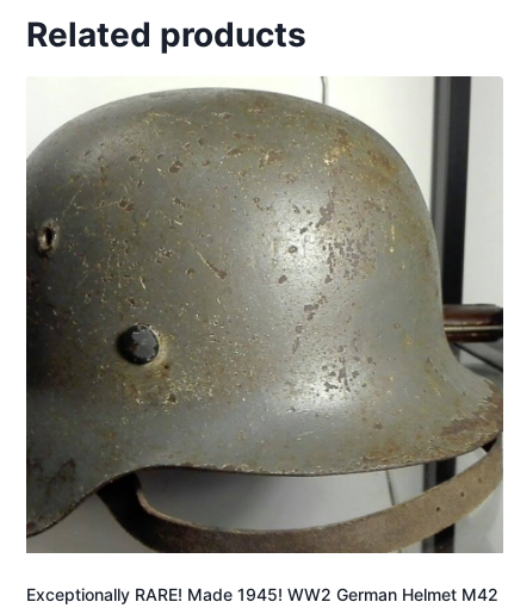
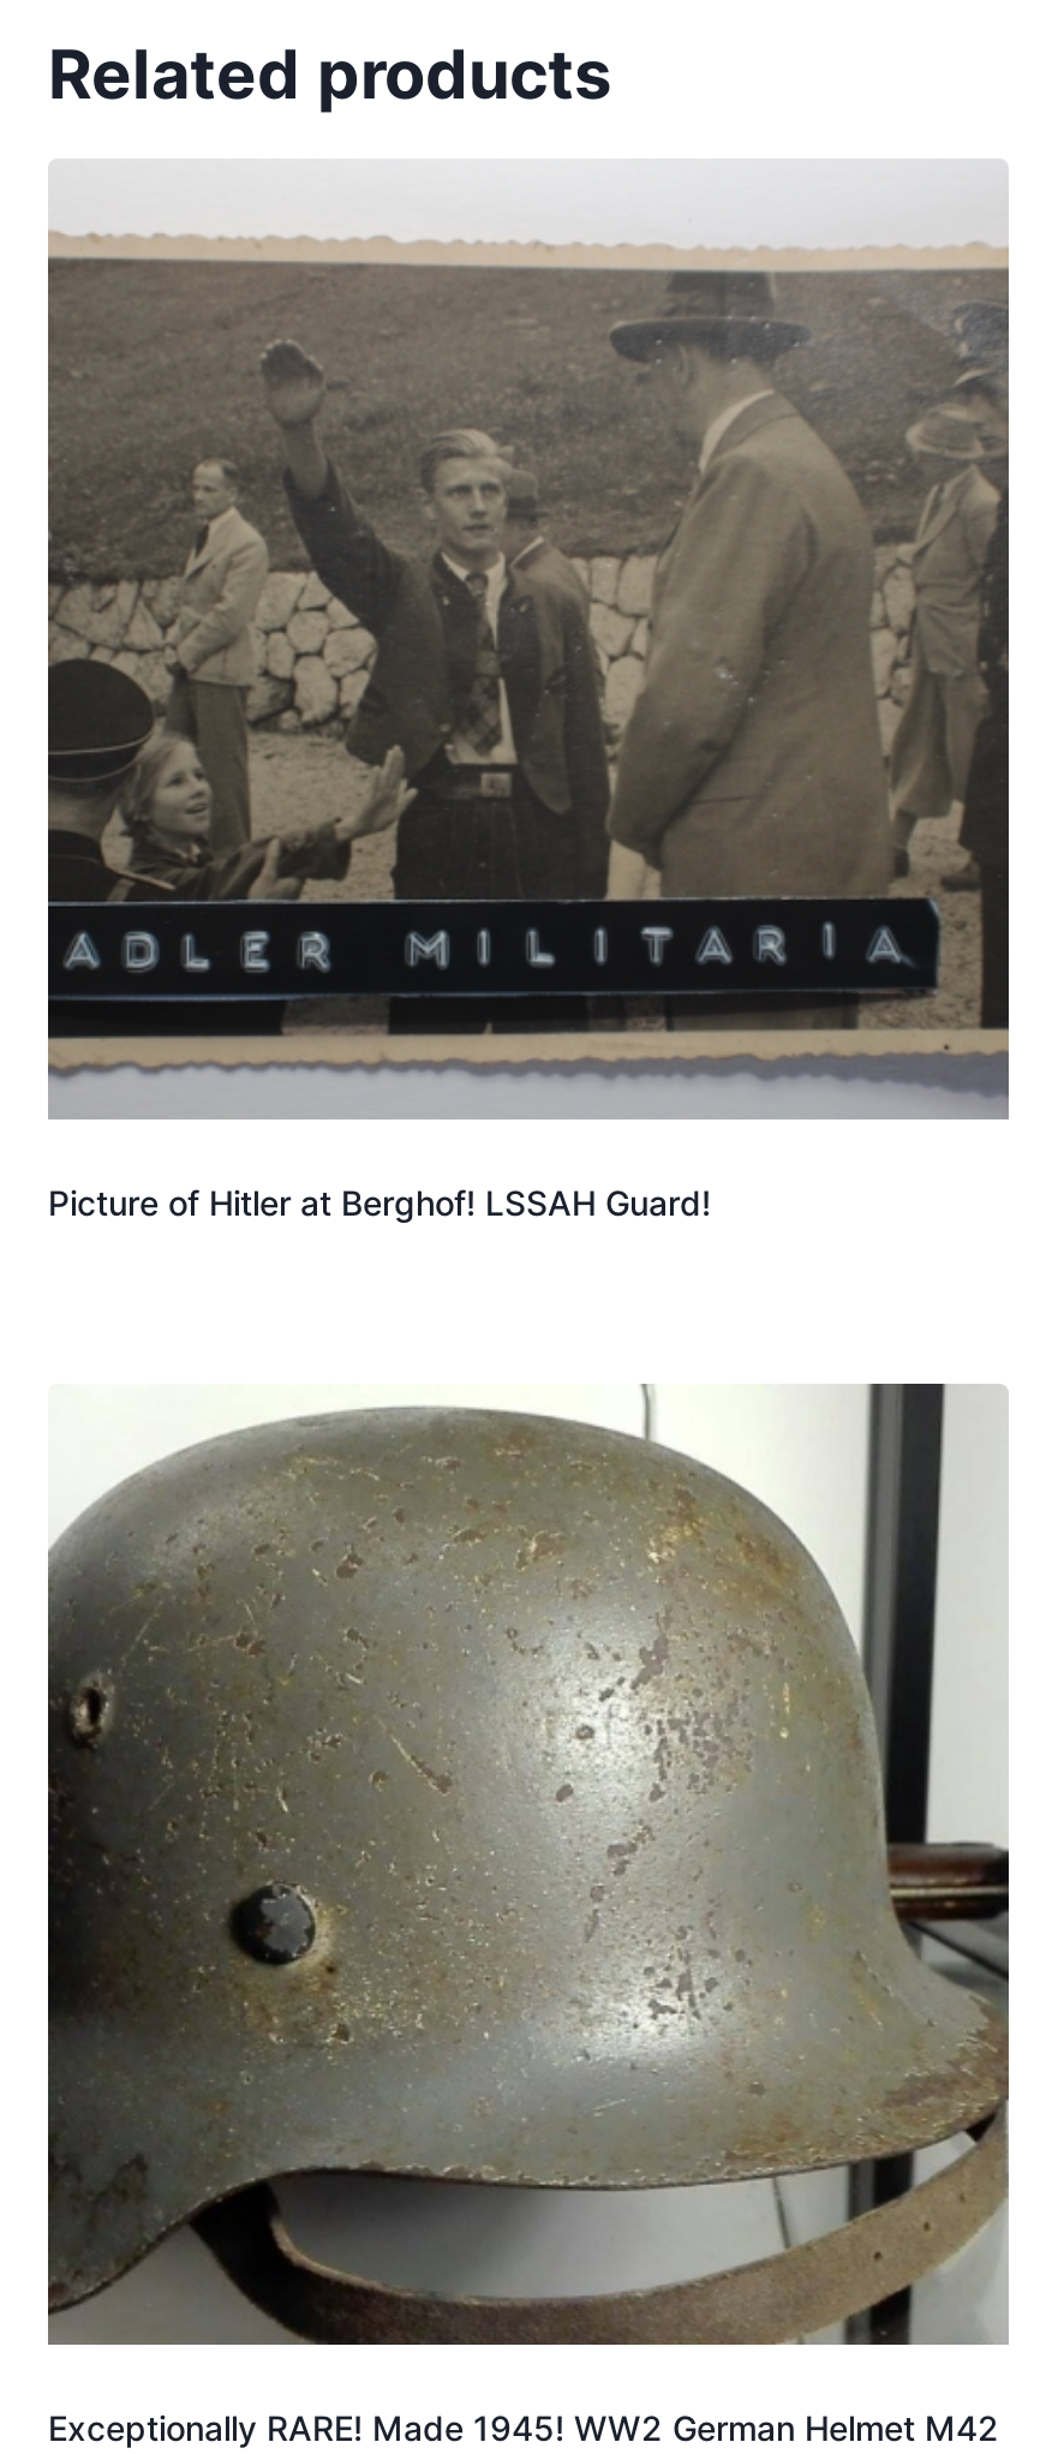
+ [image]
+ Picture of Hitler at Berghof! LSSAH Guard!
